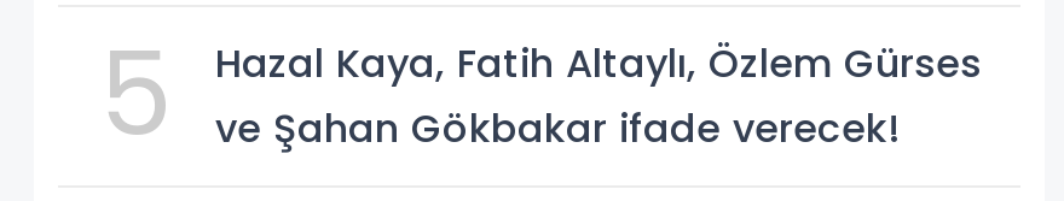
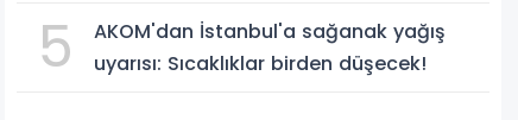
- Hazal Kaya, Fatih Altaylı, Özlem Gürses
- ve Şahan Gökbakar ifade verecek!
+ AKOM'dan İstanbul'a sağanak yağış
+ uyarısı: Sıcaklıklar birden düşecek!
